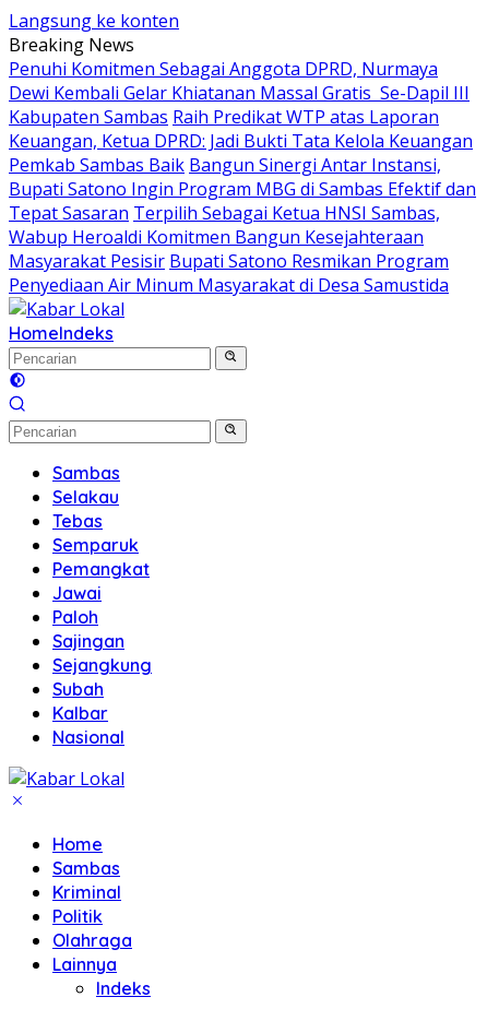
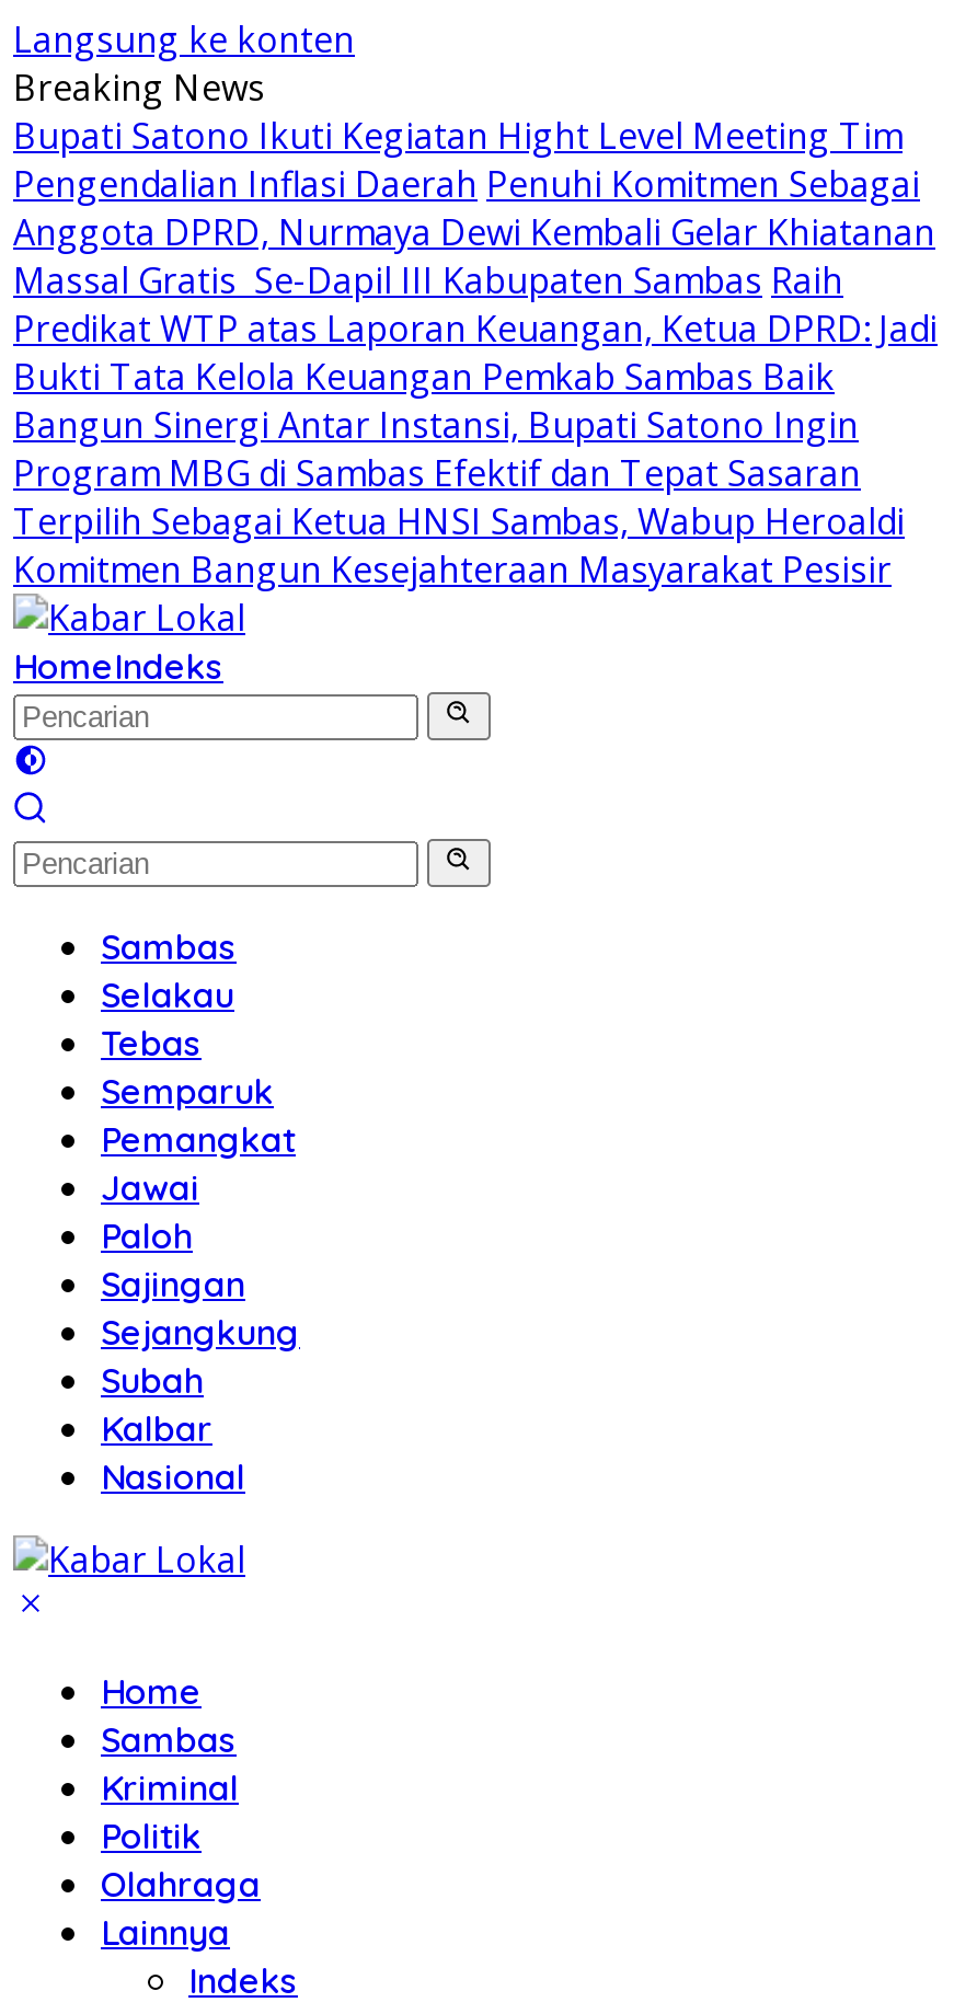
- Penuhi Komitmen Sebagai Anggota DPRD, Nurmaya
- Dewi Kembali Gelar Khiatanan Massal Gratis Se-Dapil III
- Kabupaten Sambas Raih Predikat WTP atas Laporan
- Keuangan, Ketua DPRD: Jadi Bukti Tata Kelola Keuangan
- Pemkab Sambas Baik Bangun Sinergi Antar Instansi,
- Bupati Satono Ingin Program MBG di Sambas Efektif dan
- Tepat Sasaran Terpilih Sebagai Ketua HNSI Sambas,
- Wabup Heroaldi Komitmen Bangun Kesejahteraan
- Masyarakat Pesisir Bupati Satono Resmikan Program
- Penyediaan Air Minum Masyarakat di Desa Samustida
+ Bupati Satono Ikuti Kegiatan Hight Level Meeting Tim
+ Pengendalian Inflasi Daerah Penuhi Komitmen Sebagai
+ Anggota DPRD, Nurmaya Dewi Kembali Gelar Khiatanan
+ Massal Gratis Se-Dapil III Kabupaten Sambas Raih
+ Predikat WTP atas Laporan Keuangan, Ketua DPRD: Jadi
+ Bukti Tata Kelola Keuangan Pemkab Sambas Baik
+ Bangun Sinergi Antar Instansi, Bupati Satono Ingin
+ Program MBG di Sambas Efektif dan Tepat Sasaran
+ Terpilih Sebagai Ketua HNSI Sambas, Wabup Heroaldi
+ Komitmen Bangun Kesejahteraan Masyarakat Pesisir
